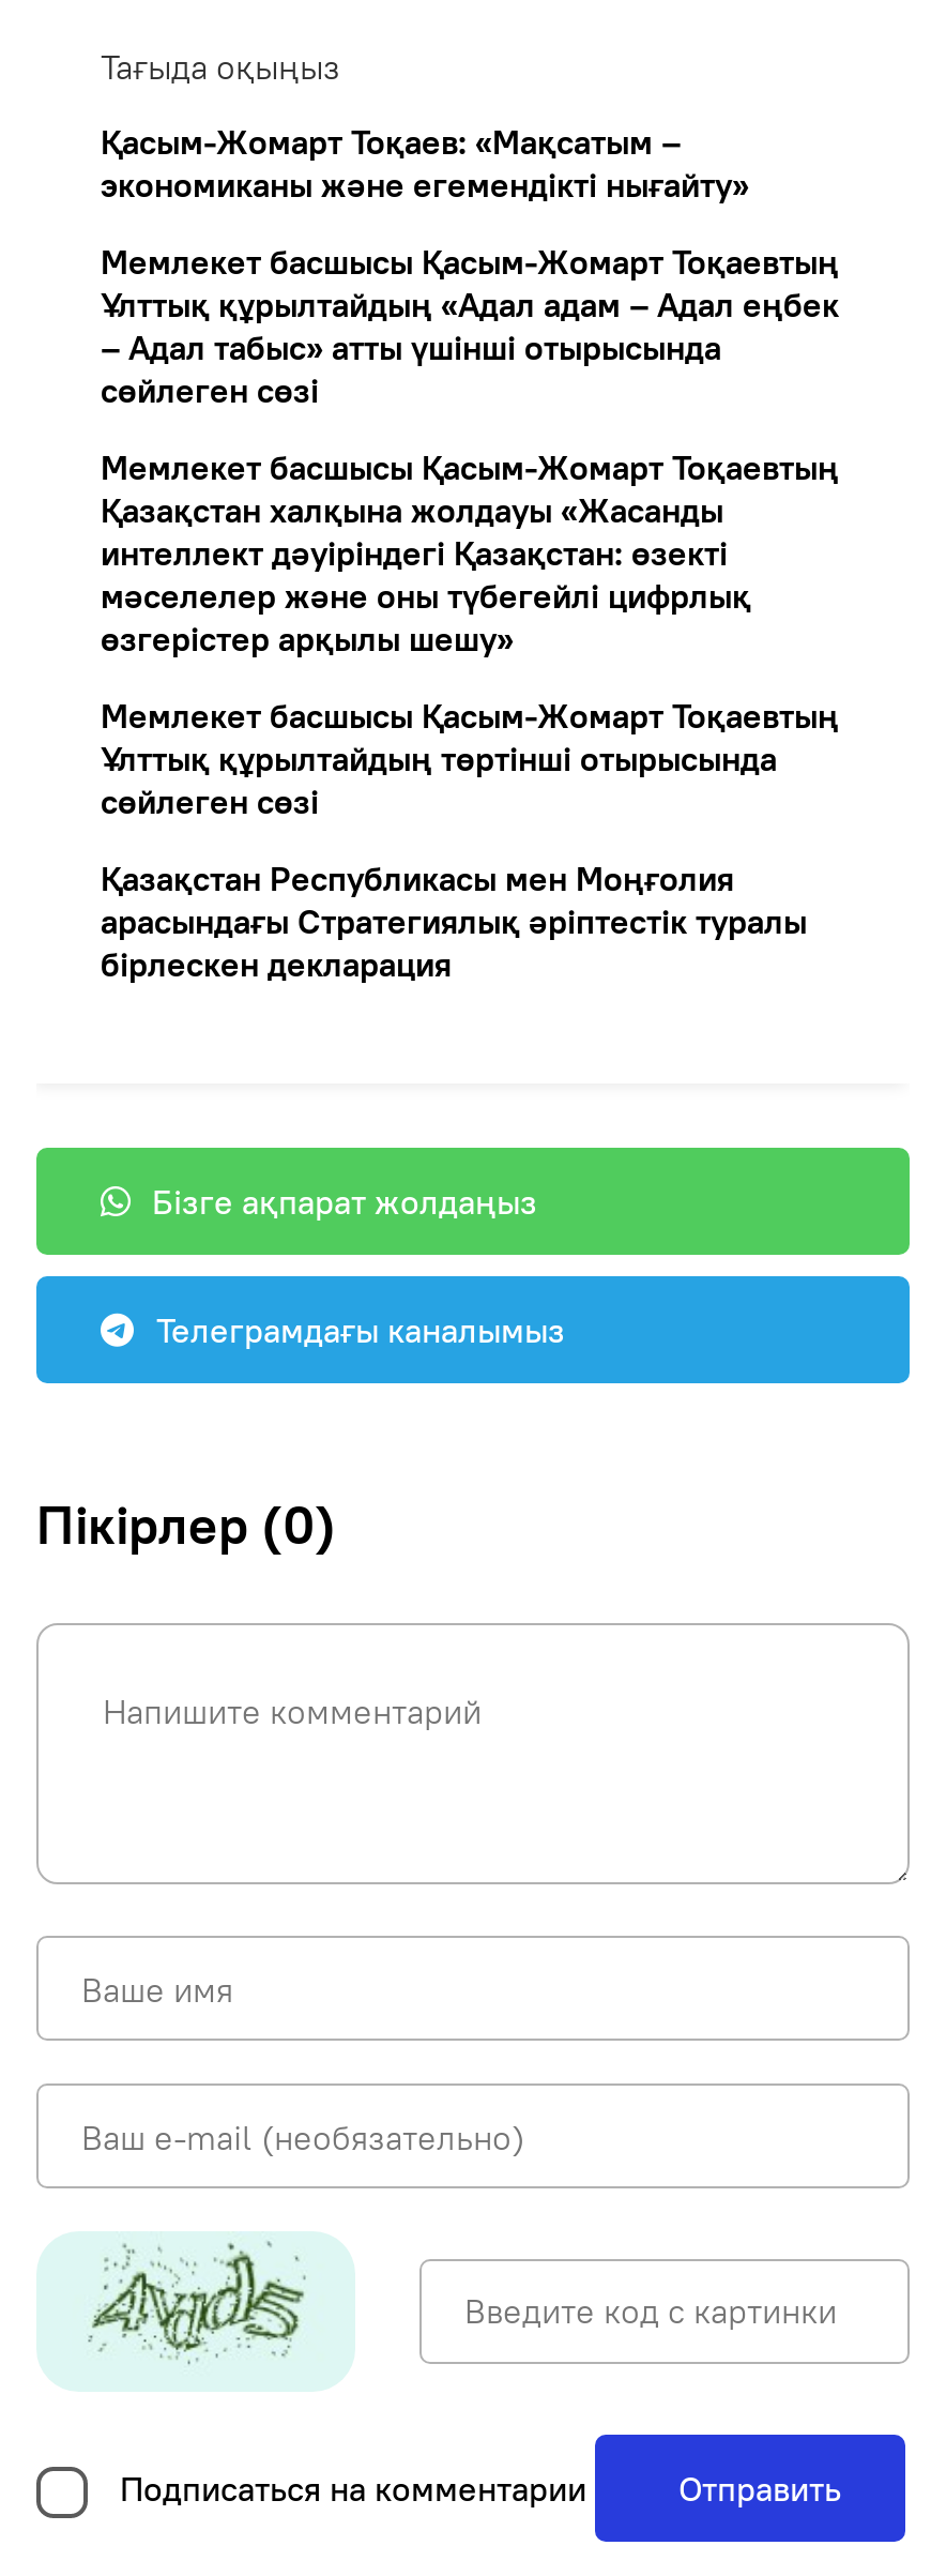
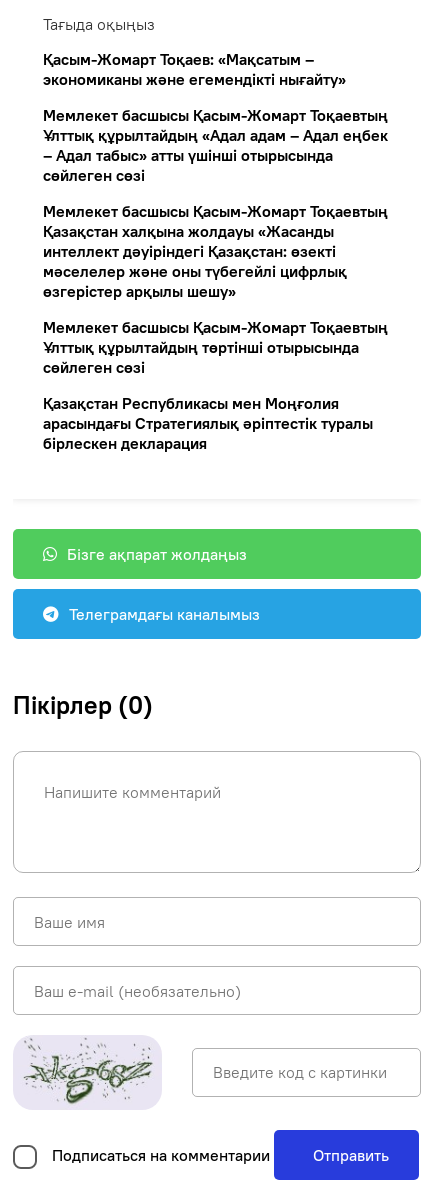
- [image]
+ [image]
